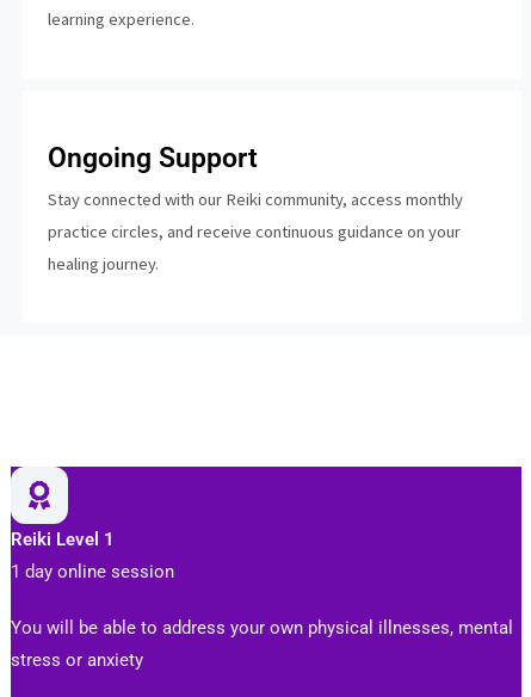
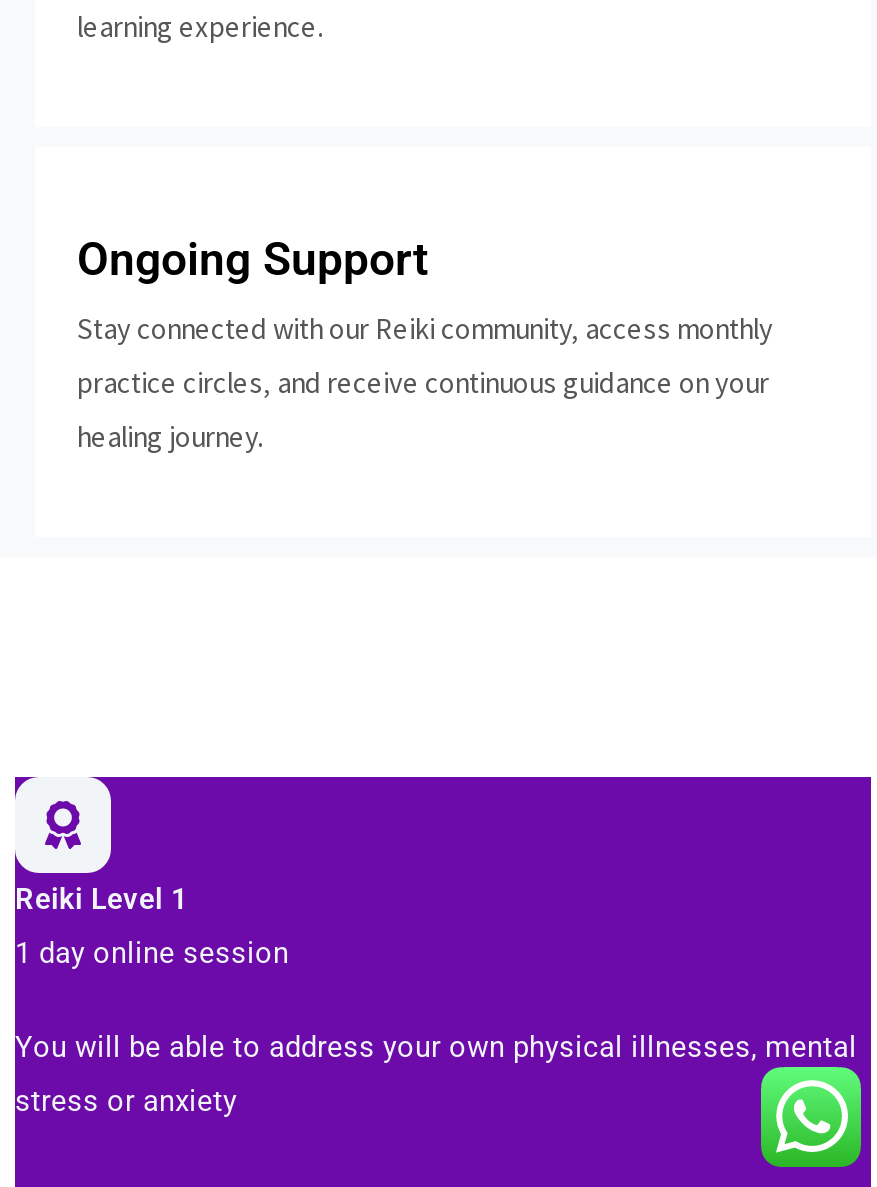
+ [image]
